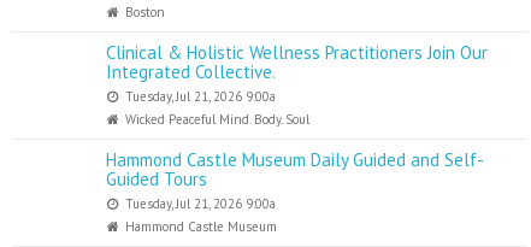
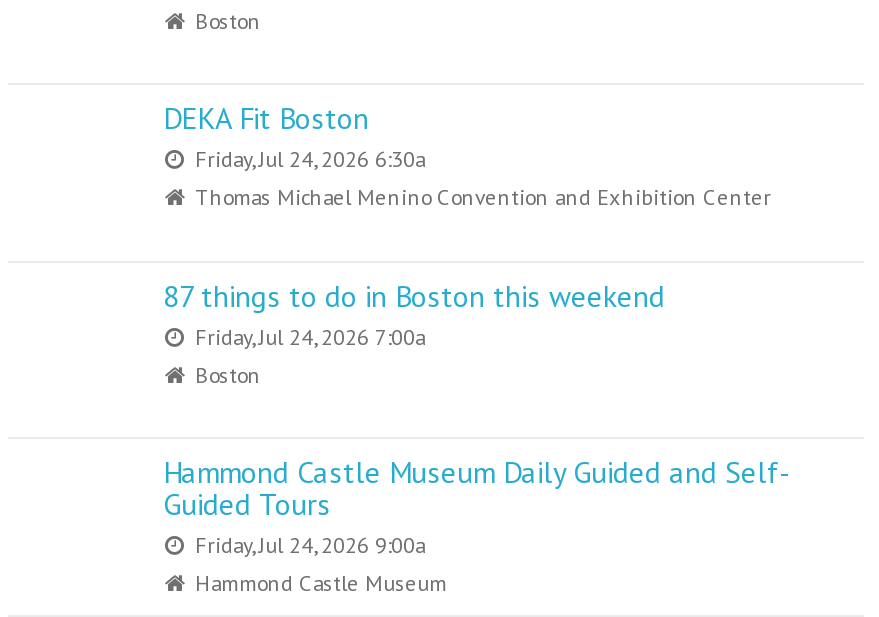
- Clinical & Holistic Wellness Practitioners Join Our
- Integrated Collective.
- Tuesday, Jul 21, 2026 9:00a
- Wicked Peaceful Mind. Body. Soul
+ DEKA Fit Boston
+ Friday, Jul 24, 2026 6:30a
+ Thomas Michael Menino Convention and Exhibition Center
+ 87 things to do in Boston this weekend
+ Friday, Jul 24, 2026 7:00a
+ Boston

- Tuesday, Jul 21, 2026 9:00a
+ Friday, Jul 24, 2026 9:00a
